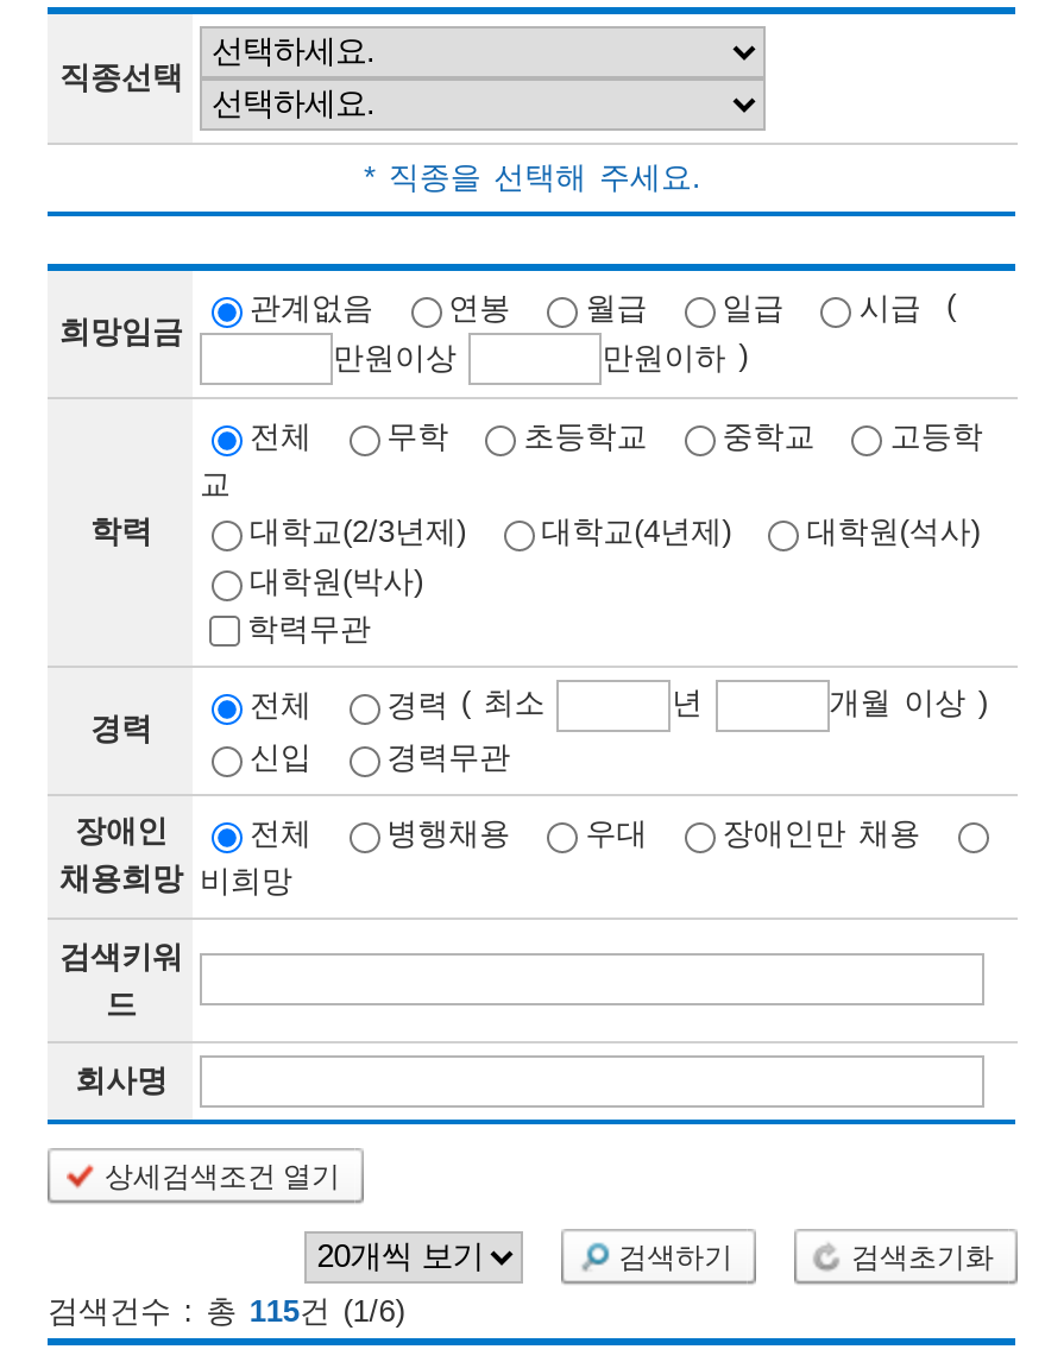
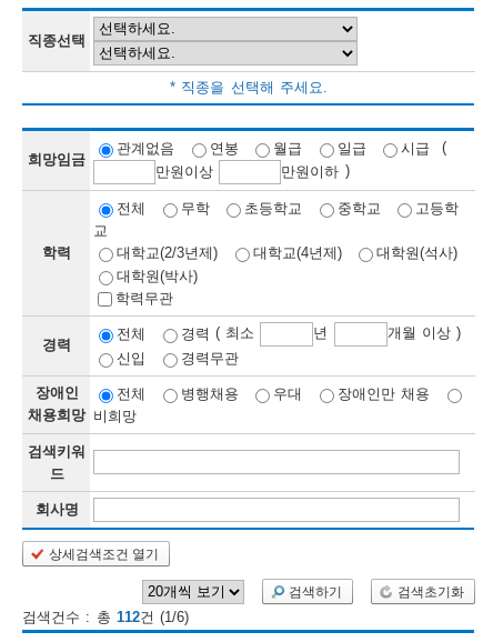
- 검색건수 : 총 115건 (1/6)
+ 검색건수 : 총 112건 (1/6)
